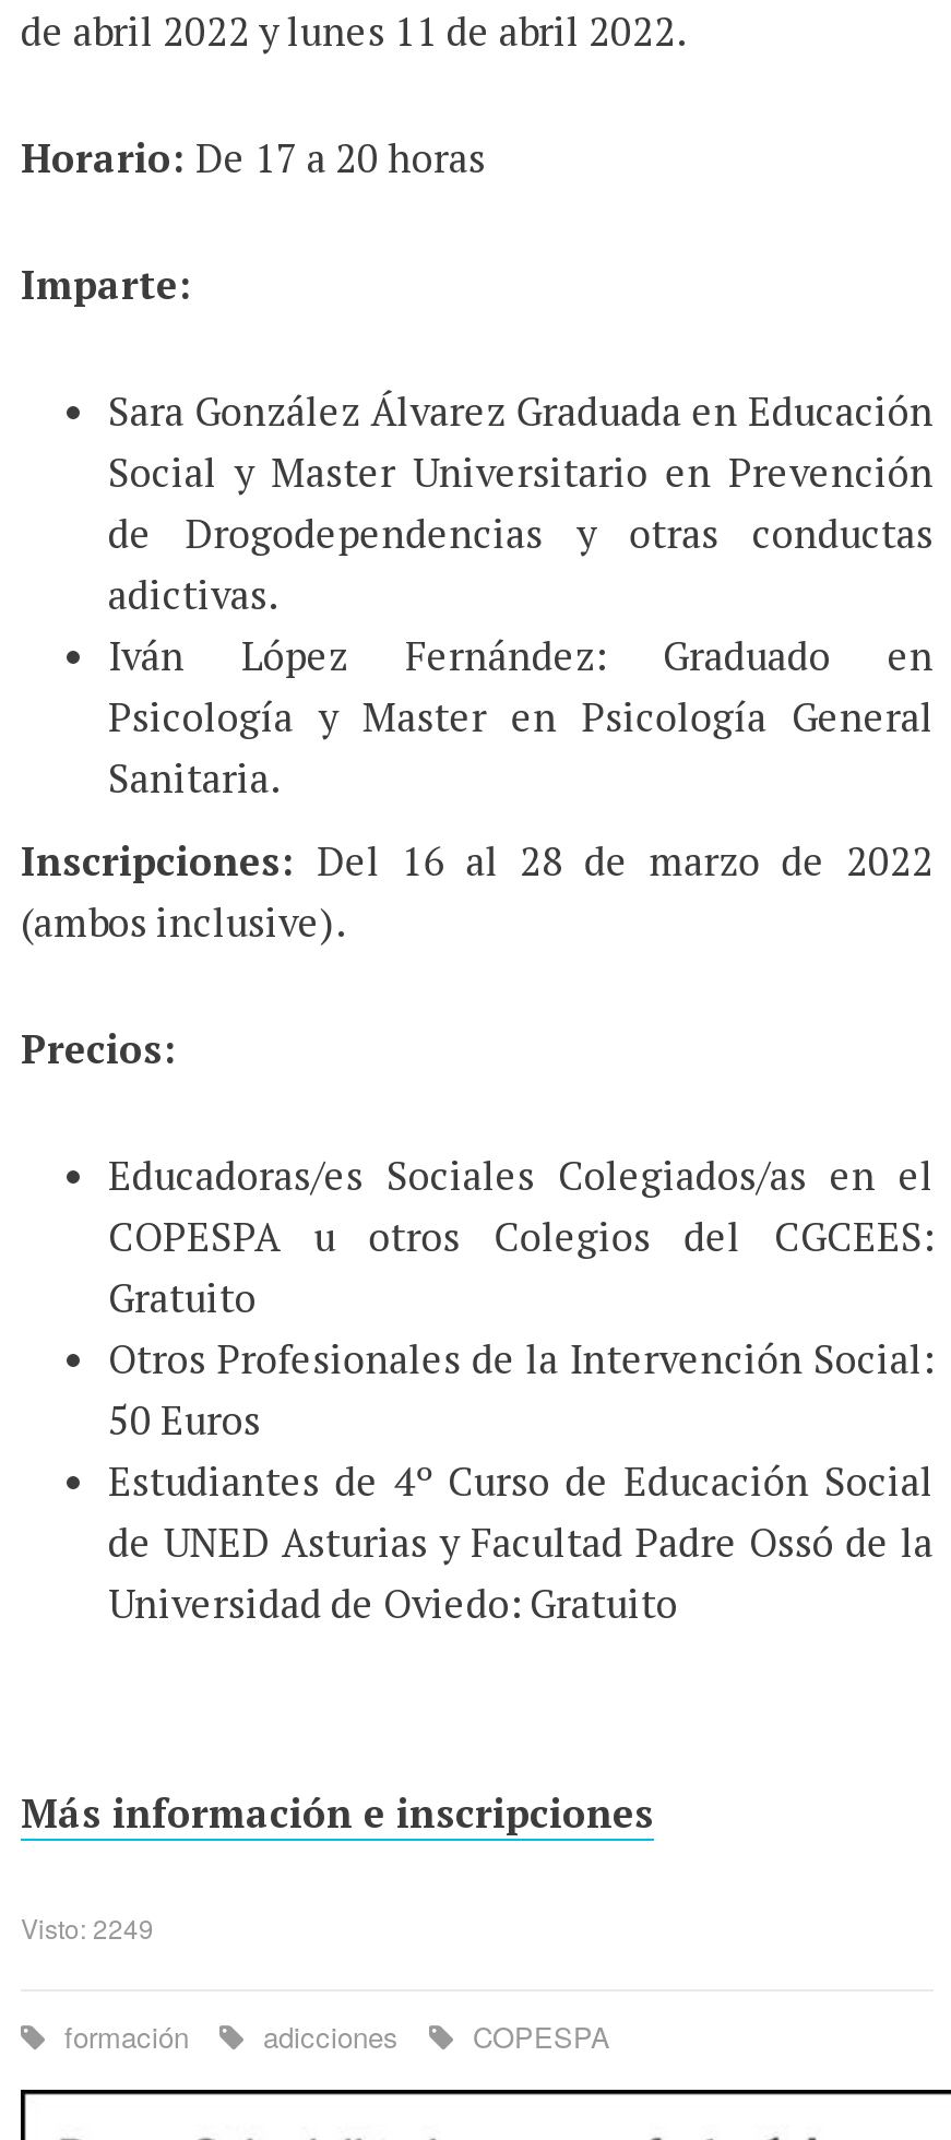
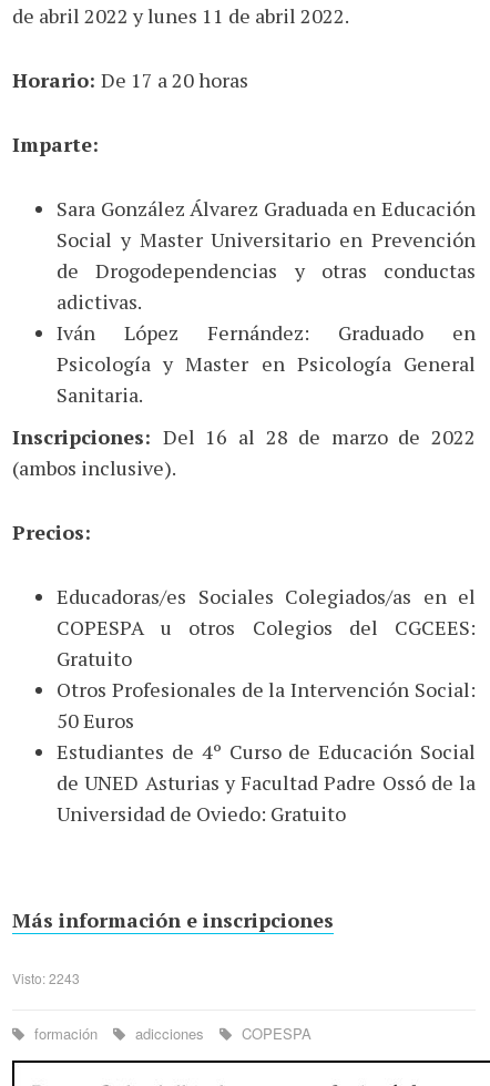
- Visto: 2249
+ Visto: 2243
